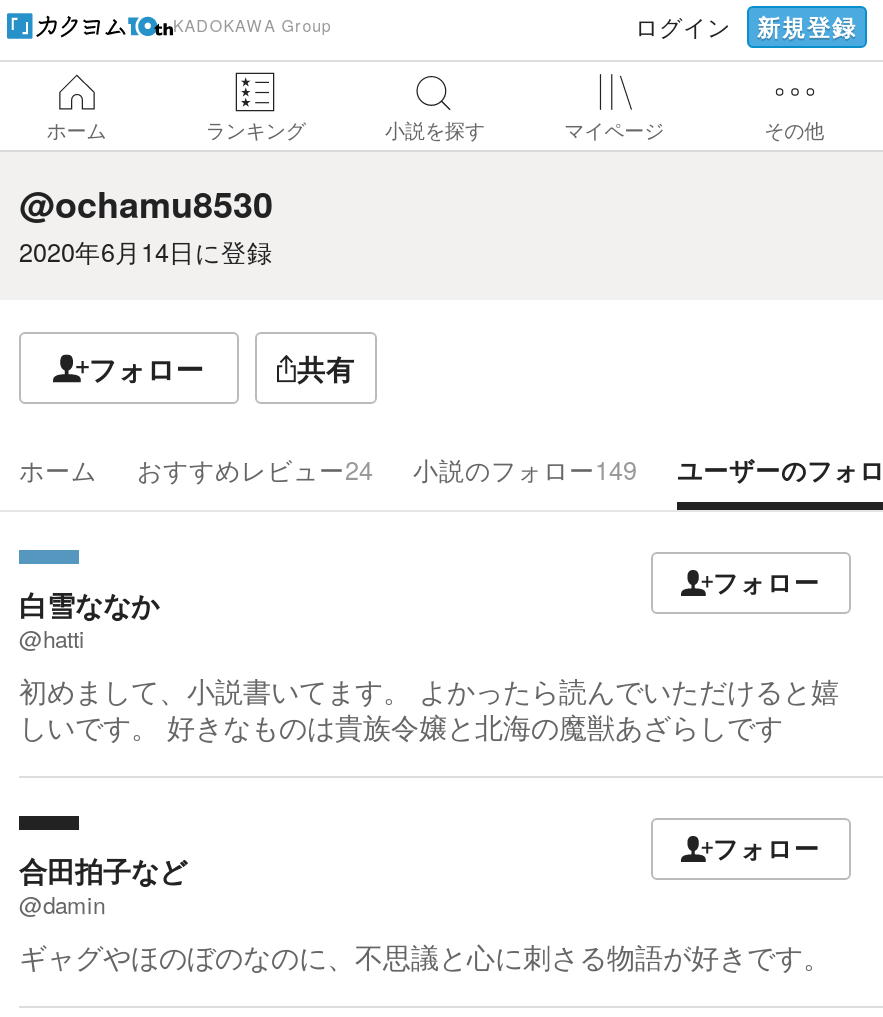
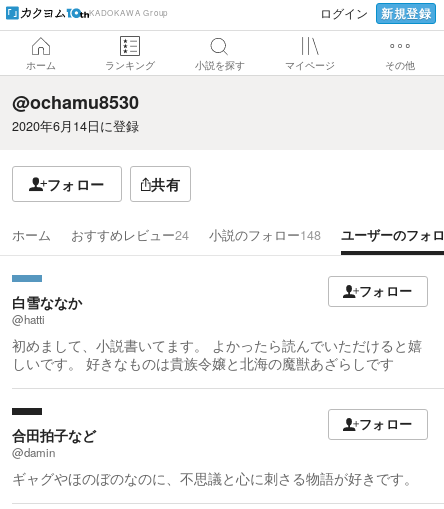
- 小説のフォロー149
+ 小説のフォロー148
